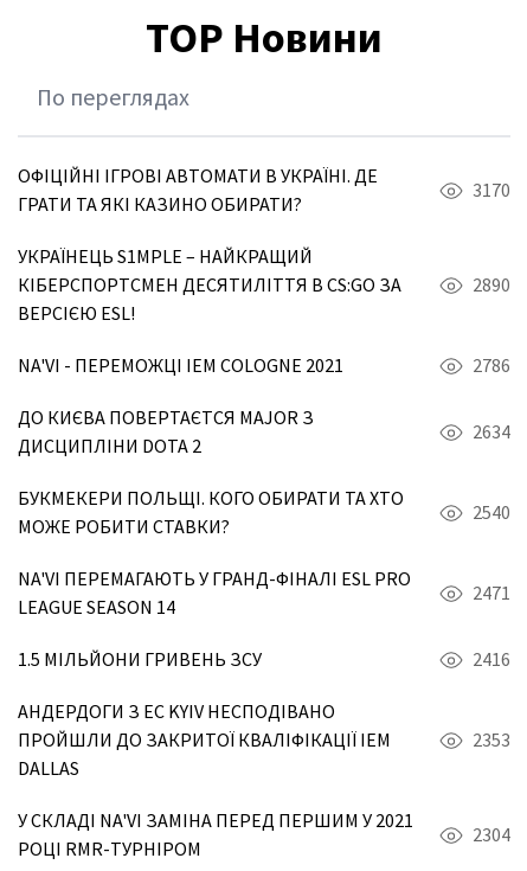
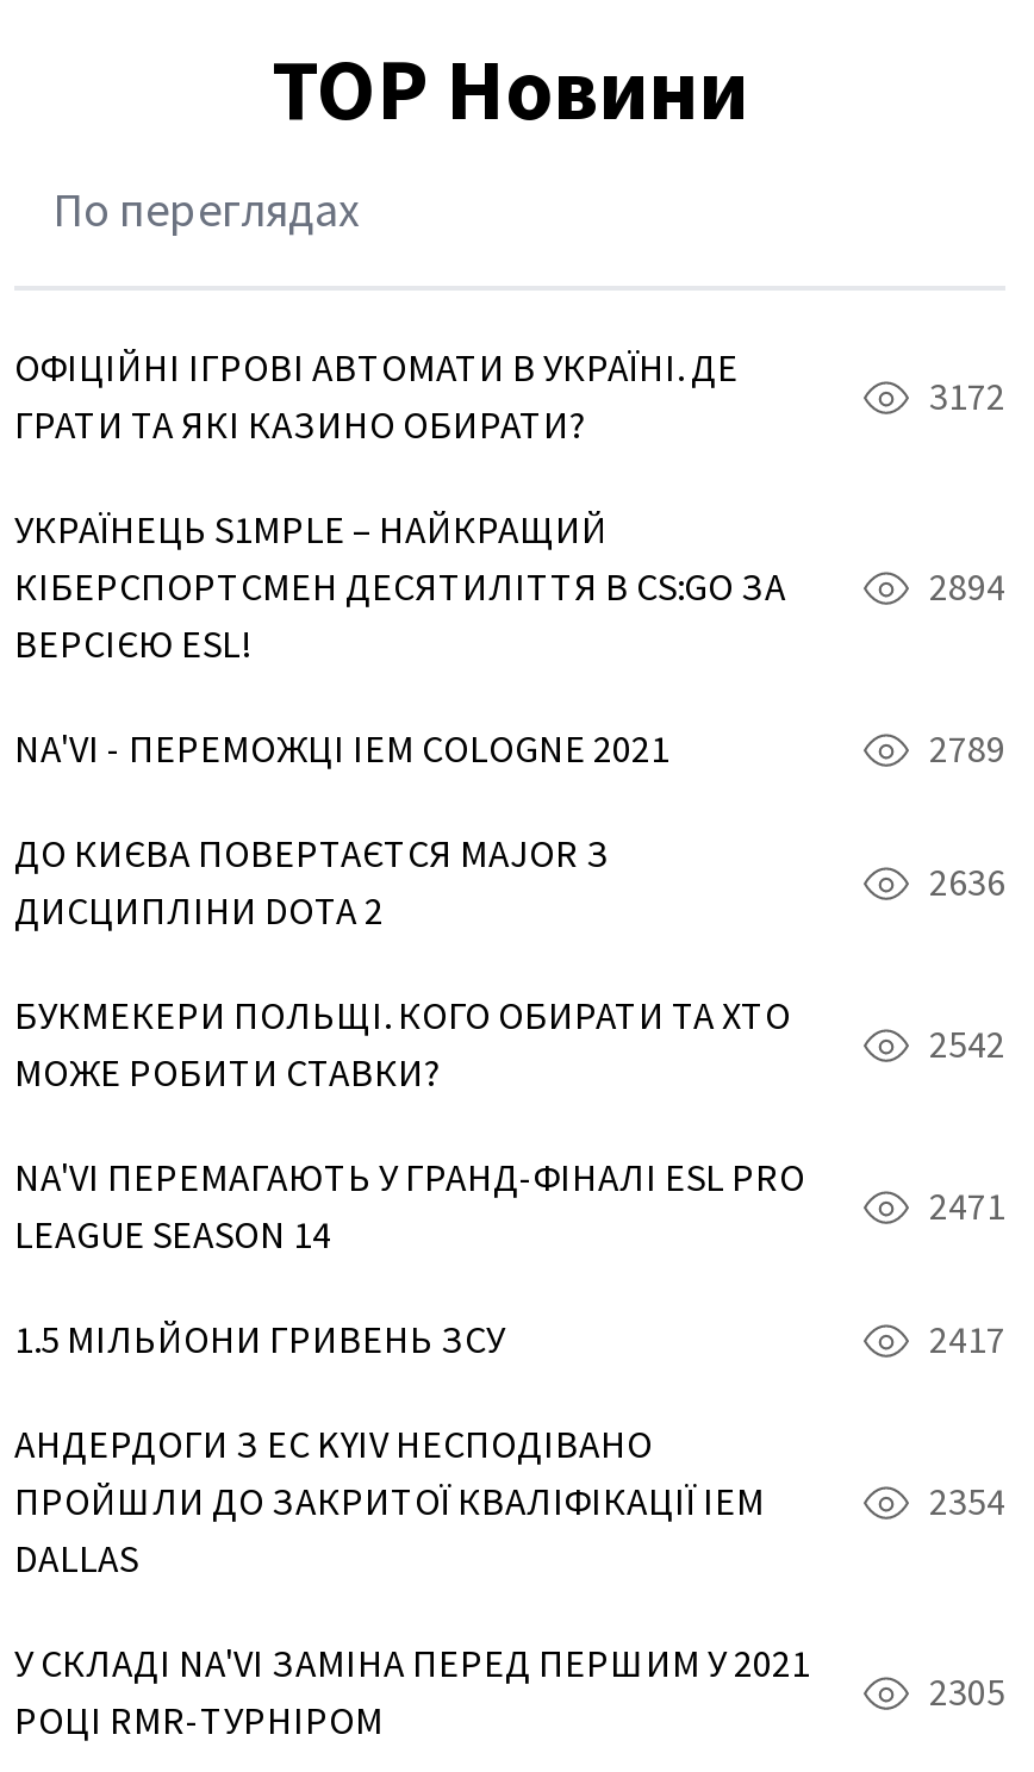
- 3170
+ 3172

- 2890
+ 2894

- 2786
+ 2789

- 2634
+ 2636

- 2540
+ 2542

- 2416
+ 2417

- 2353
+ 2354

- 2304
+ 2305
